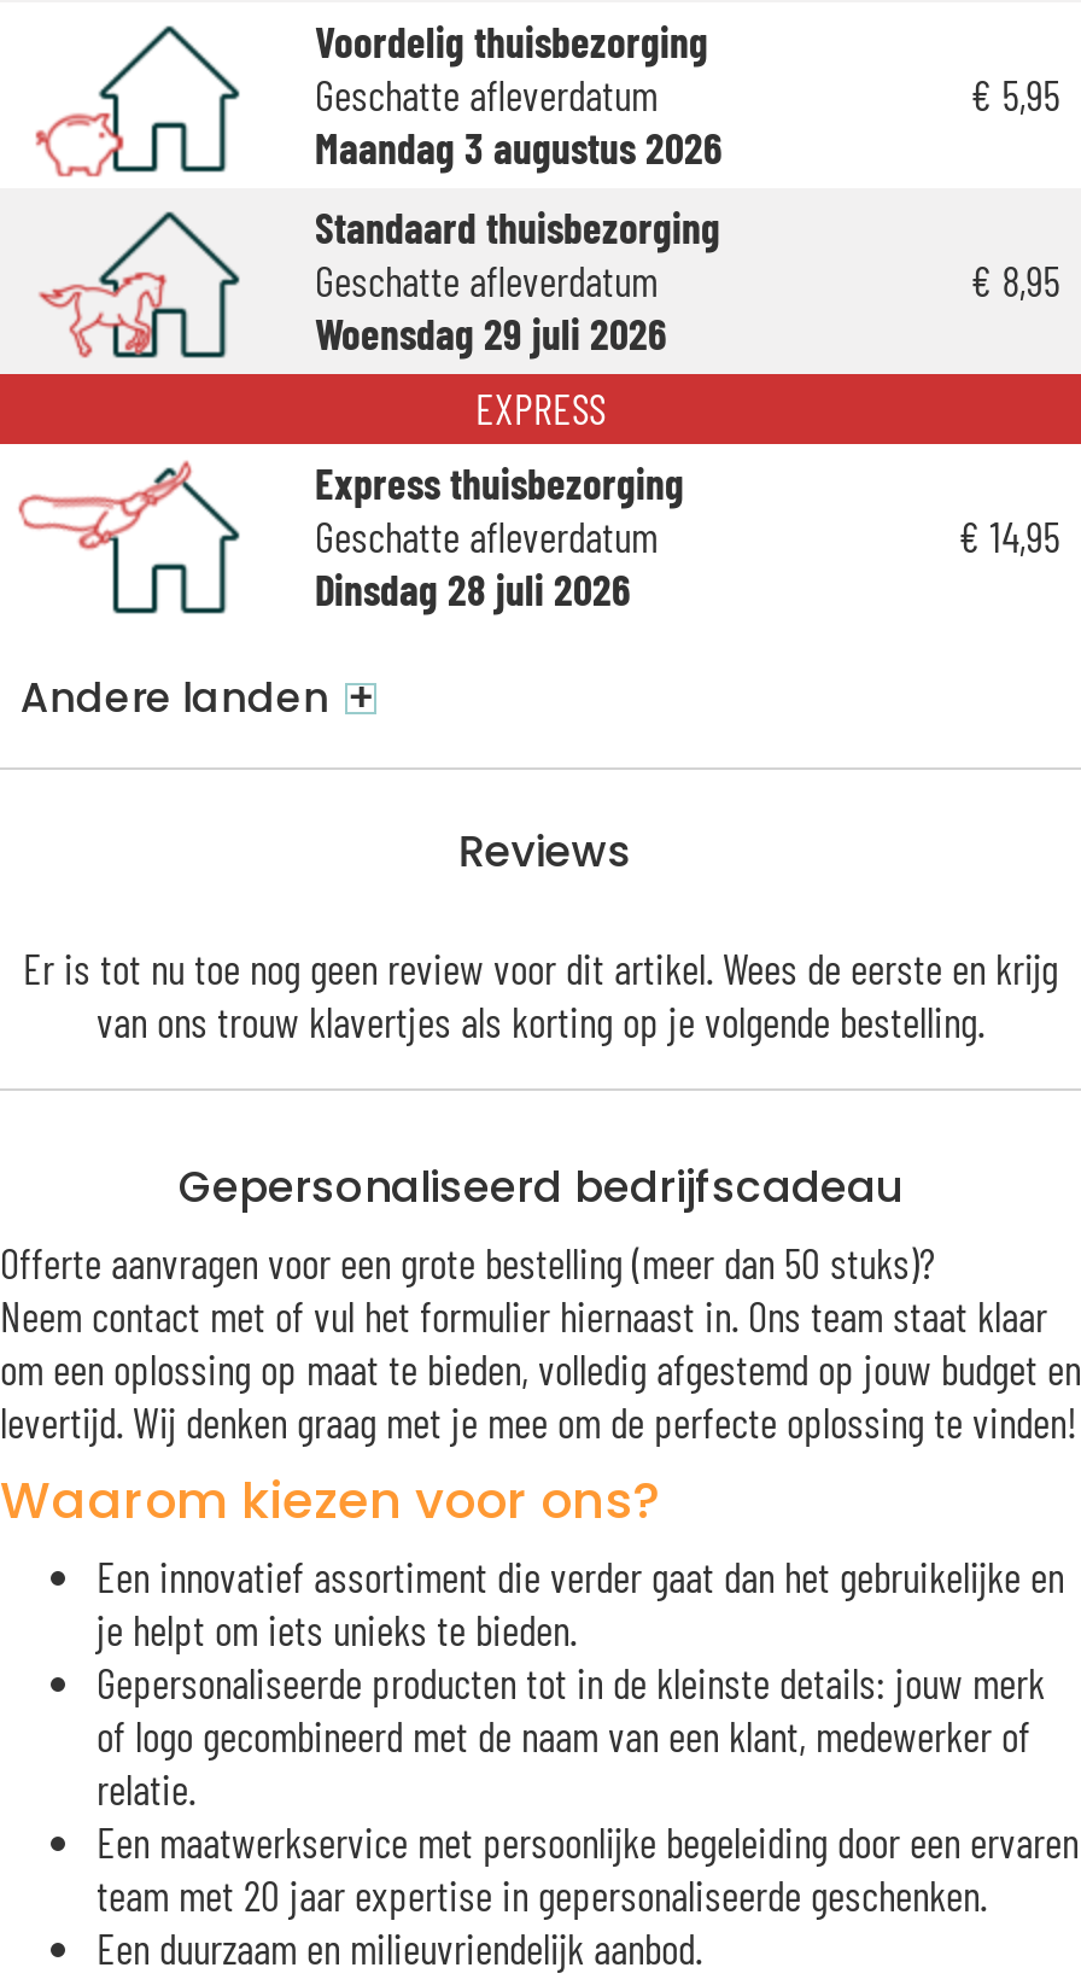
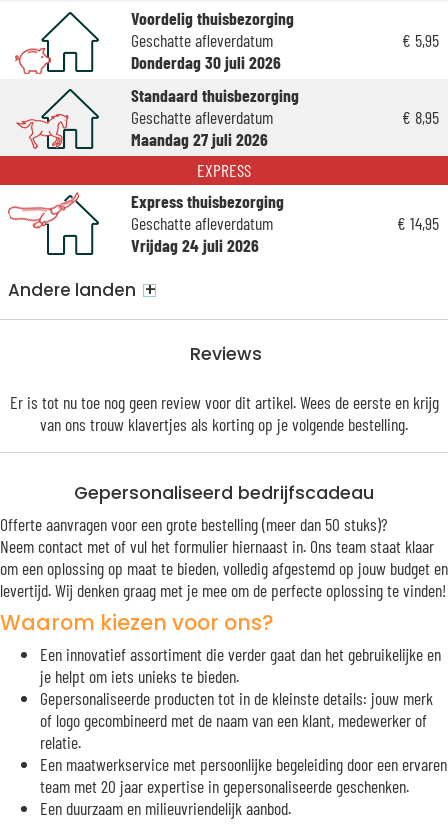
- Maandag 3 augustus 2026
+ Donderdag 30 juli 2026

- Woensdag 29 juli 2026
+ Maandag 27 juli 2026

- Dinsdag 28 juli 2026
+ Vrijdag 24 juli 2026
